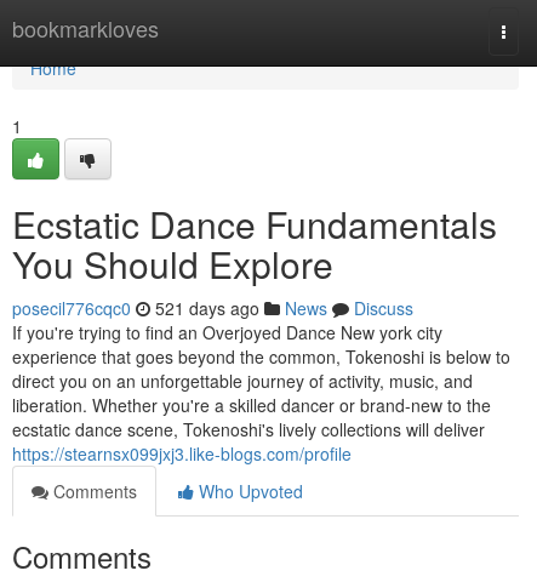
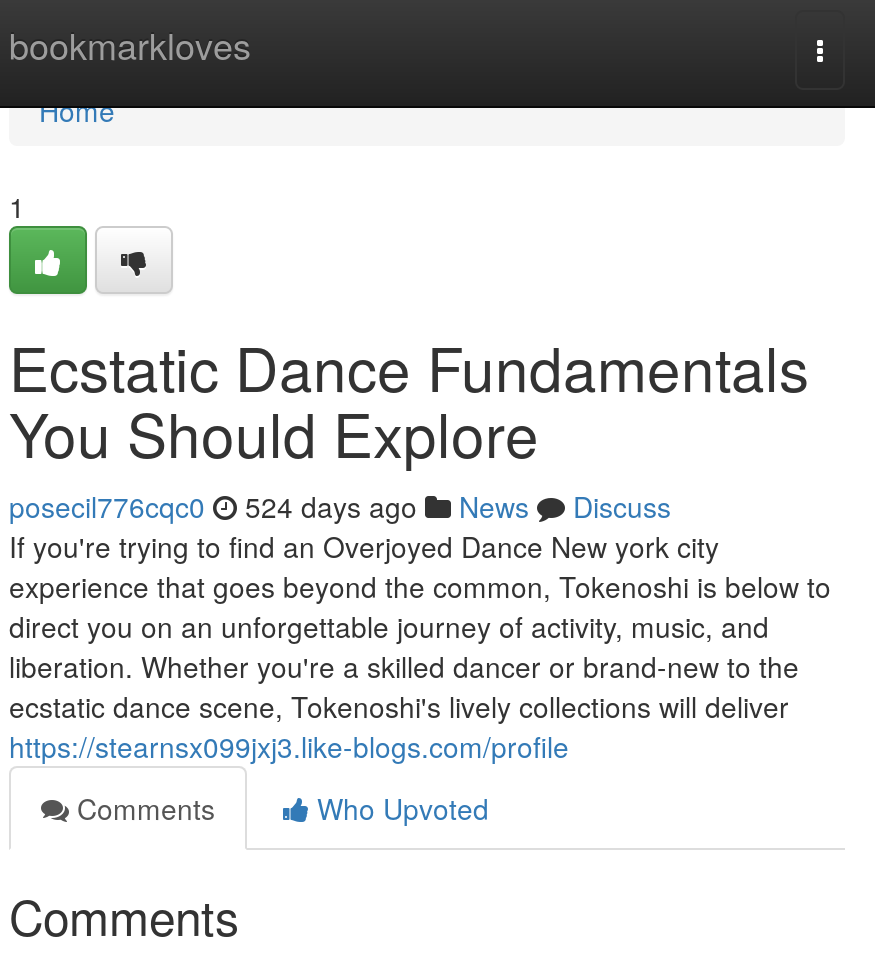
- posecil776cqc0 521 days ago News Discuss
+ posecil776cqc0 524 days ago News Discuss
